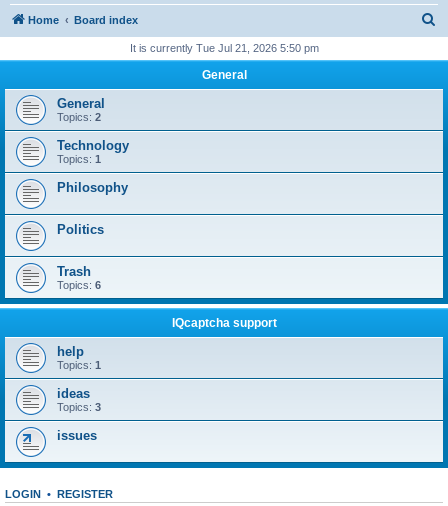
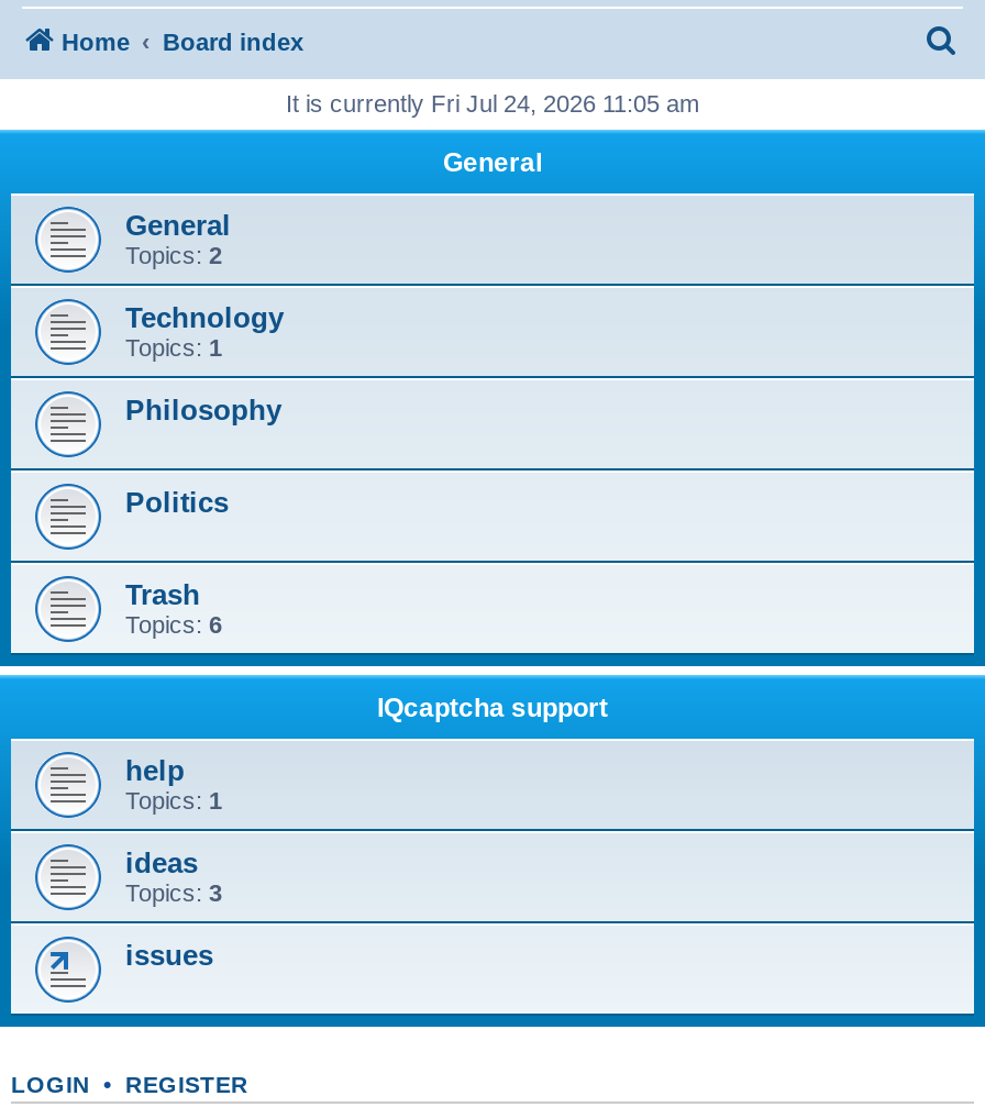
- It is currently Tue Jul 21, 2026 5:50 pm
+ It is currently Fri Jul 24, 2026 11:05 am
